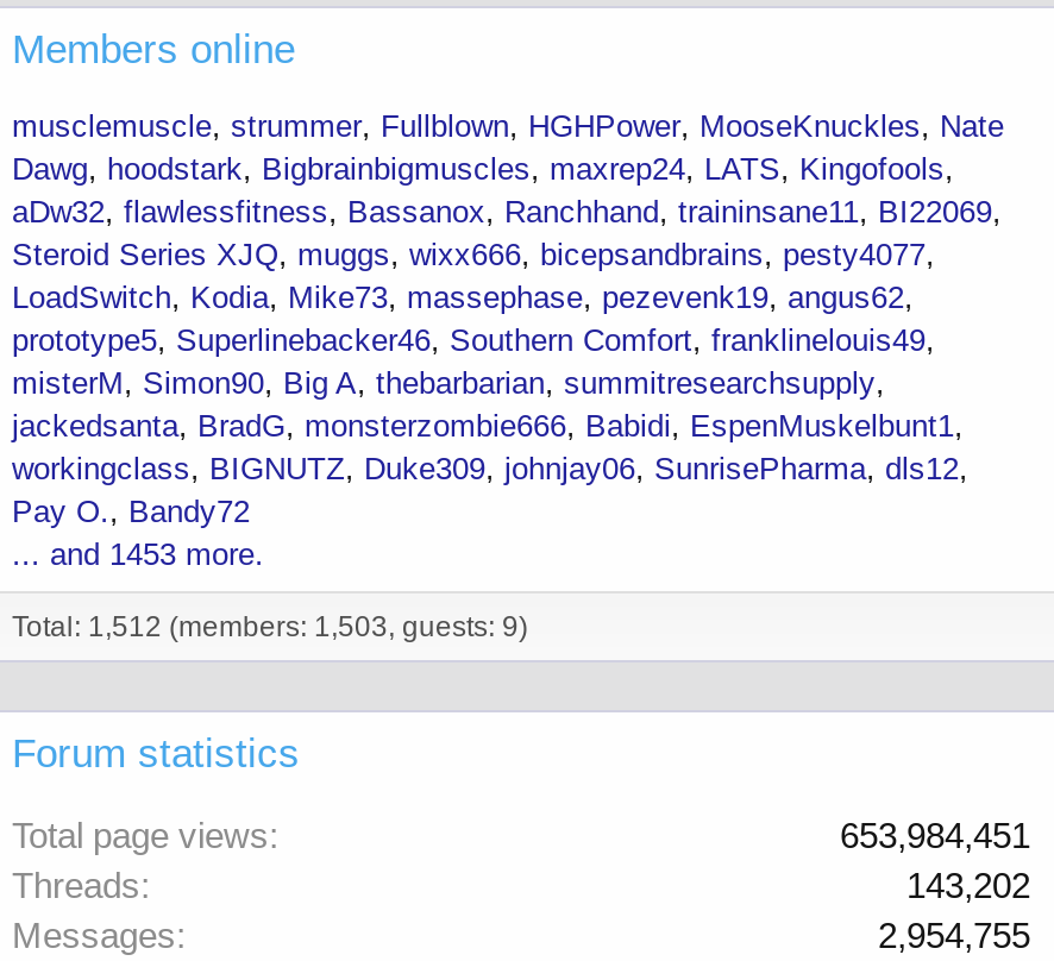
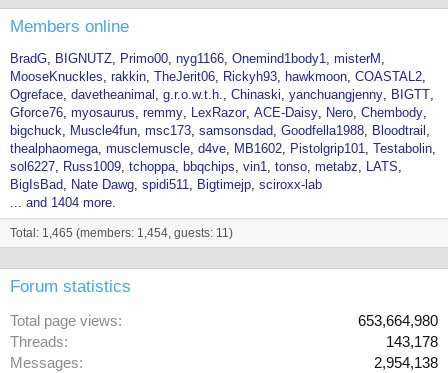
- musclemuscle strummer Fullblown HGHPower MooseKnuckles Nate
- Dawg hoodstark Bigbrainbigmuscles maxrep24 LATS Kingofools
- aDw32 flawlessfitness Bassanox Ranchhand traininsane11 BI22069
- Steroid Series XJQ muggs wixx666 bicepsandbrains pesty4077
- LoadSwitch Kodia Mike73 massephase pezevenk19 angus62
- prototype5 Superlinebacker46 Southern Comfort franklinelouis49
- misterM Simon90 Big A thebarbarian summitresearchsupply
- jackedsanta BradG monsterzombie666 Babidi EspenMuskelbunt1
- workingclass BIGNUTZ Duke309 johnjay06 SunrisePharma dls12
- Pay O. Bandy72
- ... and 1453 more.
+ BradG BIGNUTZ Primo00 nyg1166 Onemind1body1 misterM
+ MooseKnuckles rakkin TheJerit06 Rickyh93 hawkmoon COASTAL2
+ Ogreface davetheanimal g.r.o.w.t.h. Chinaski yanchuangjenny BIGTT
+ Gforce76 myosaurus remmy LexRazor ACE-Daisy Nero Chembody
+ bigchuck Muscle4fun msc173 samsonsdad Goodfella1988 Bloodtrail
+ thealphaomega musclemuscle d4ve MB1602 Pistolgrip101 Testabolin
+ sol6227 Russ1009 tchoppa bbqchips vin1 tonso metabz LATS
+ BigIsBad Nate Dawg spidi511 Bigtimejp sciroxx-lab
+ ... and 1404 more.

- Total: 1,512 (members: 1,503, guests: 9)
+ Total: 1,465 (members: 1,454, guests: 11)

- 653,984,451
+ 653,664,980

- 143,202
+ 143,178

- 2,954,755
+ 2,954,138
